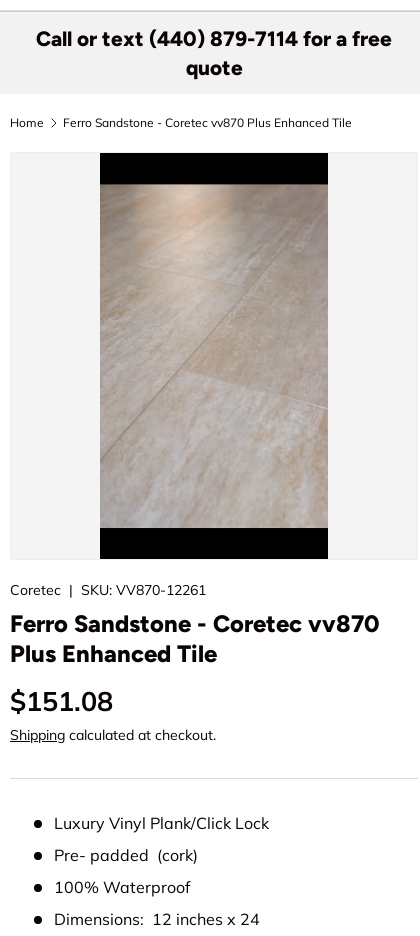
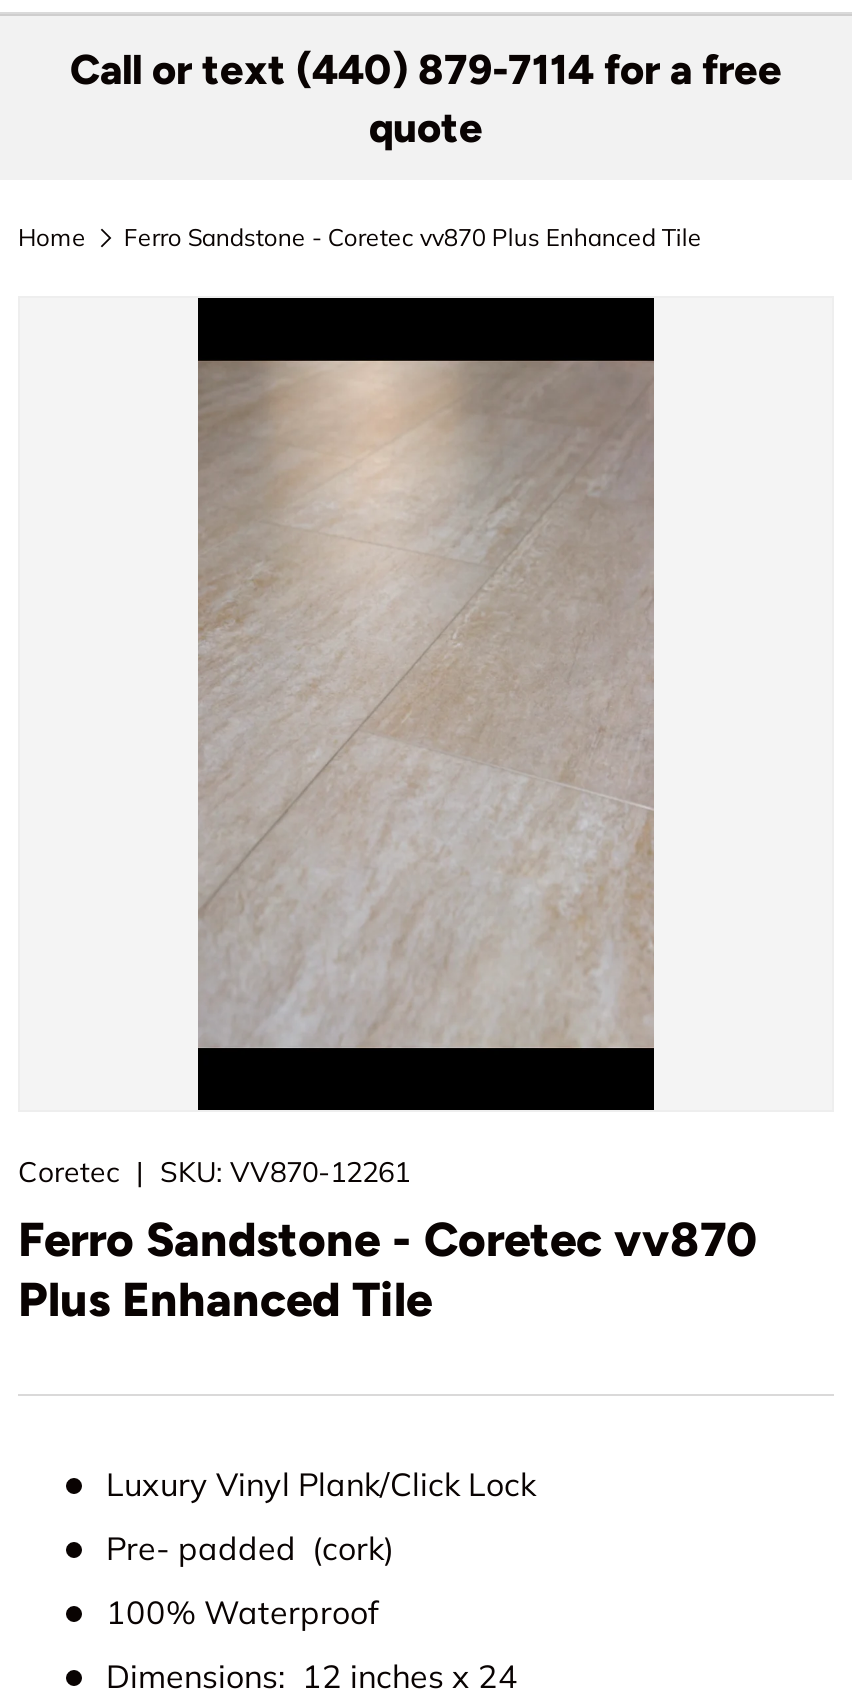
- $151.08
- Shipping calculated at checkout.
